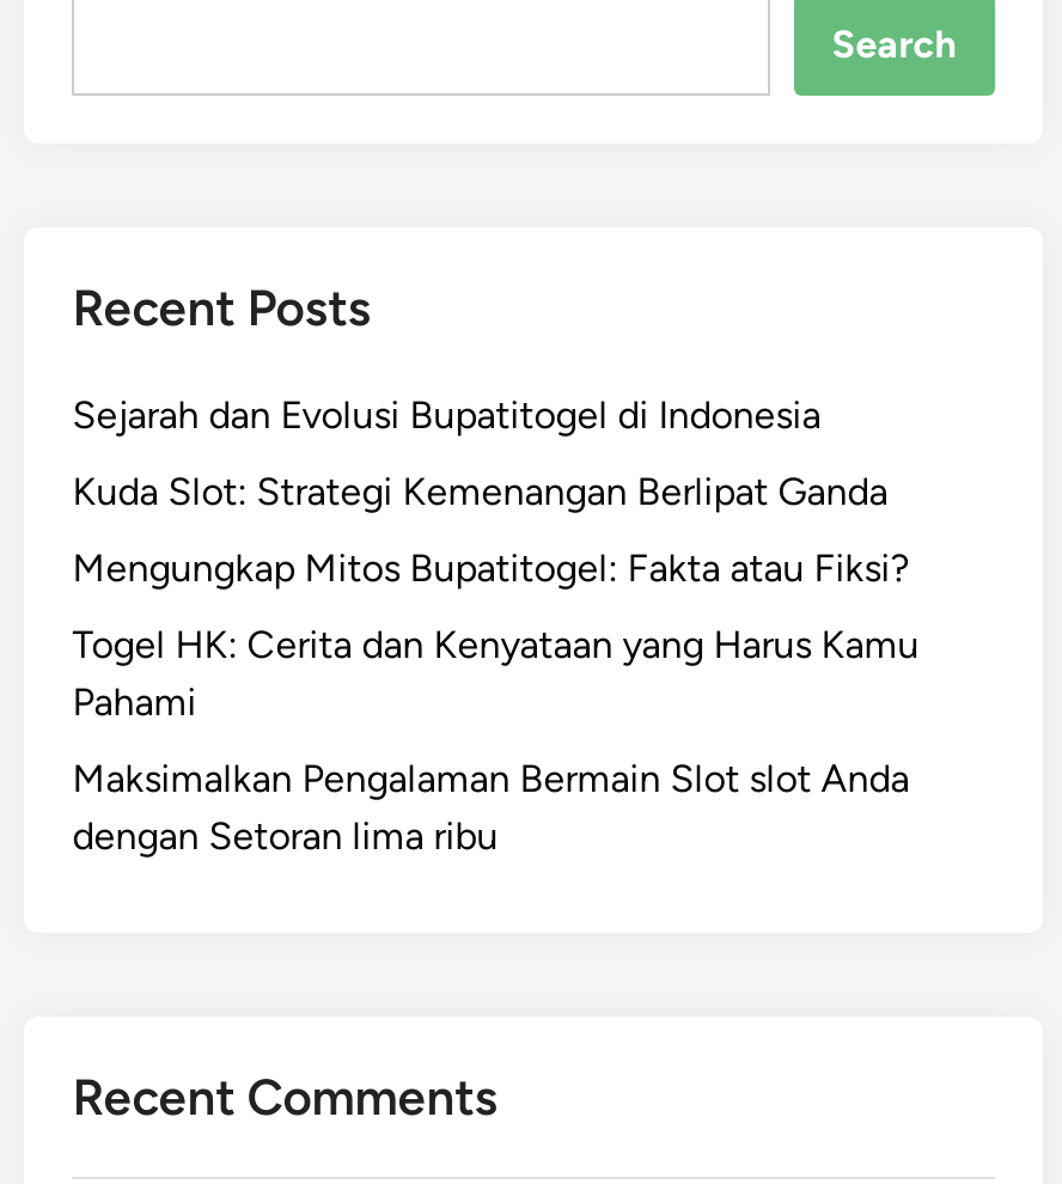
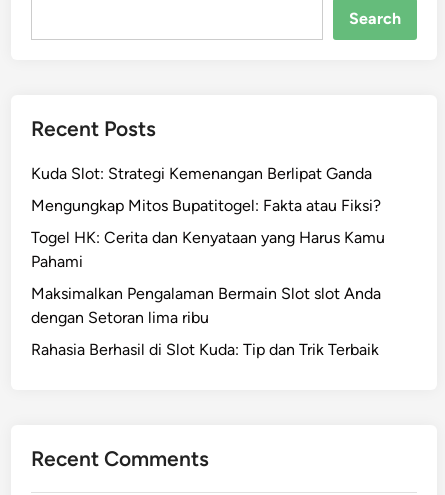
- Sejarah dan Evolusi Bupatitogel di Indonesia

moved up: Kuda Slot: Strategi Kemenangan Berlipat Ganda | Mengungkap Mitos Bupatitogel: Fakta atau Fiksi? | Togel HK: Cerita dan Kenyataan yang Harus Kamu | Pahami | Maksimalkan Pengalaman Bermain Slot slot Anda | dengan Setoran lima ribu

+ Rahasia Berhasil di Slot Kuda: Tip dan Trik Terbaik
